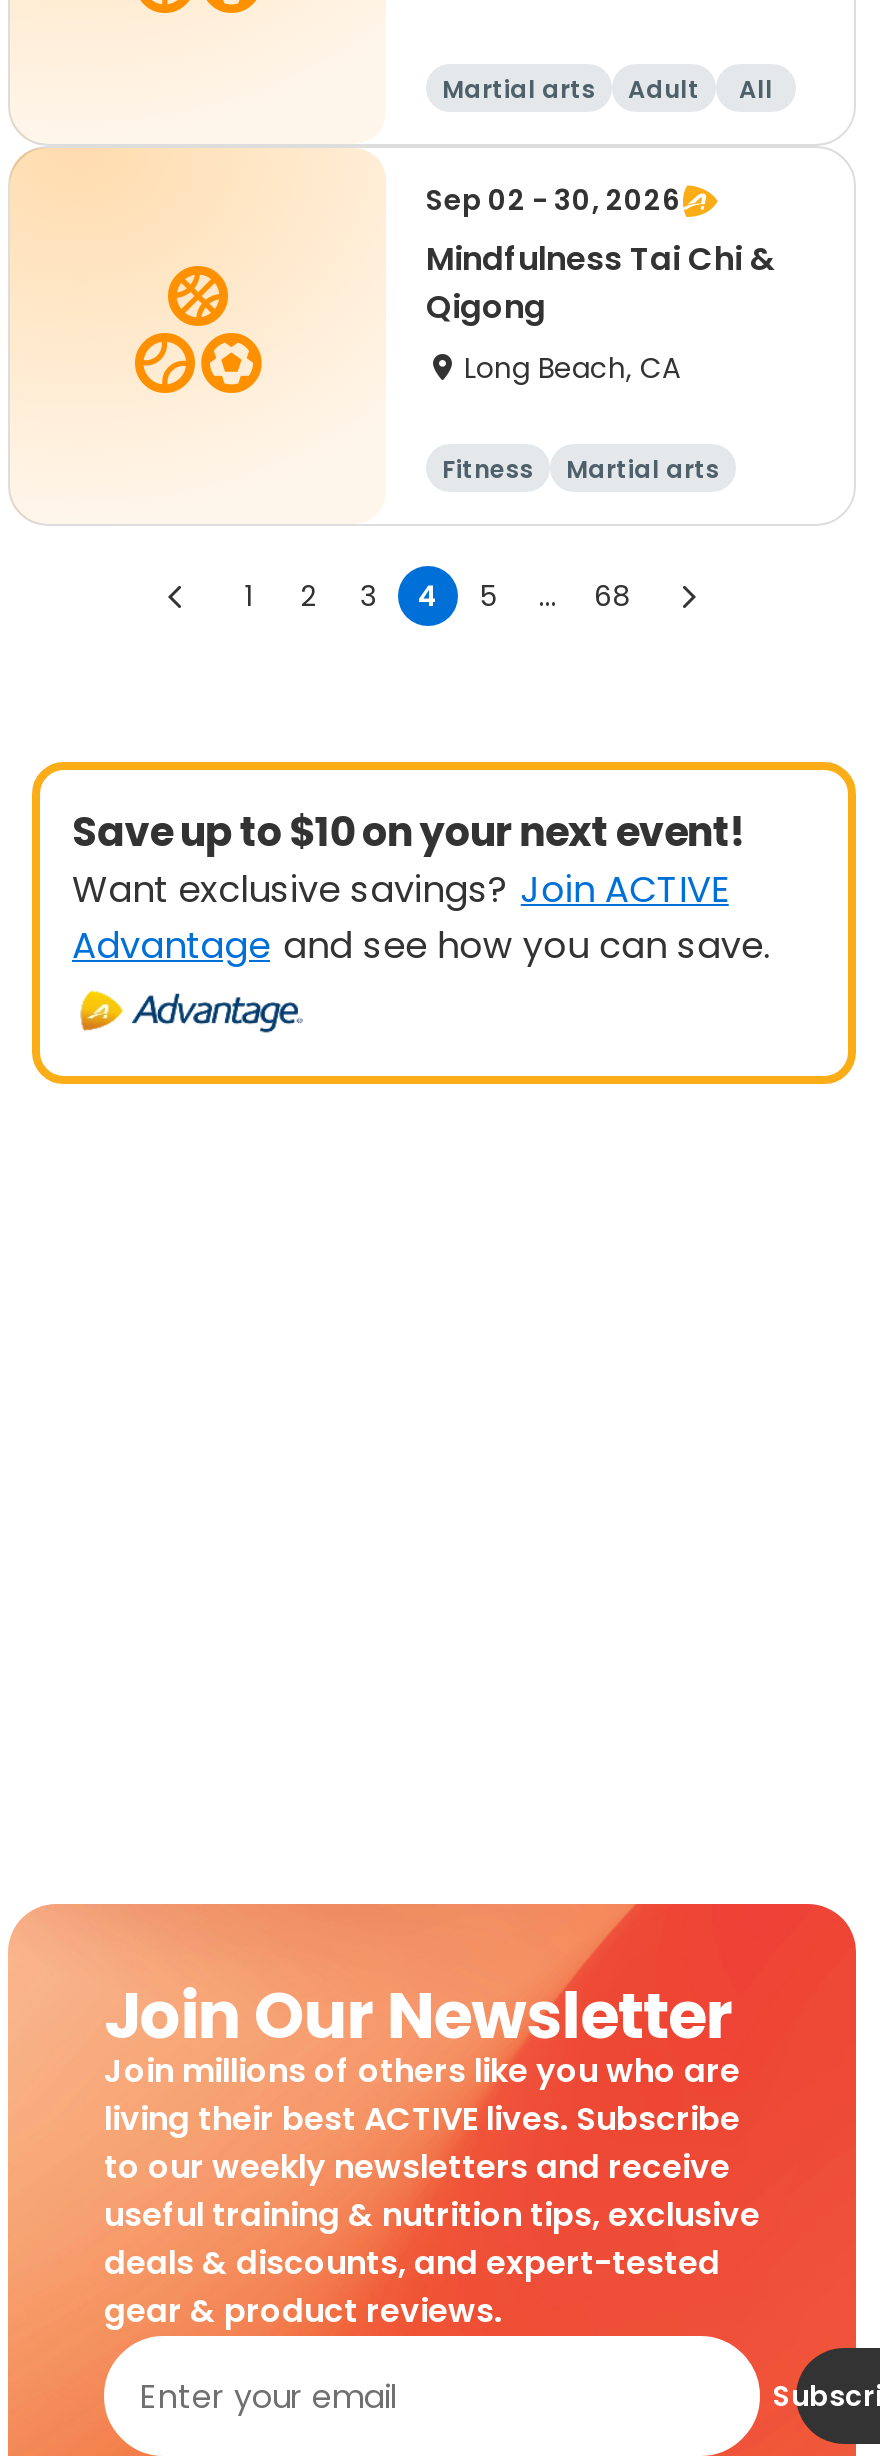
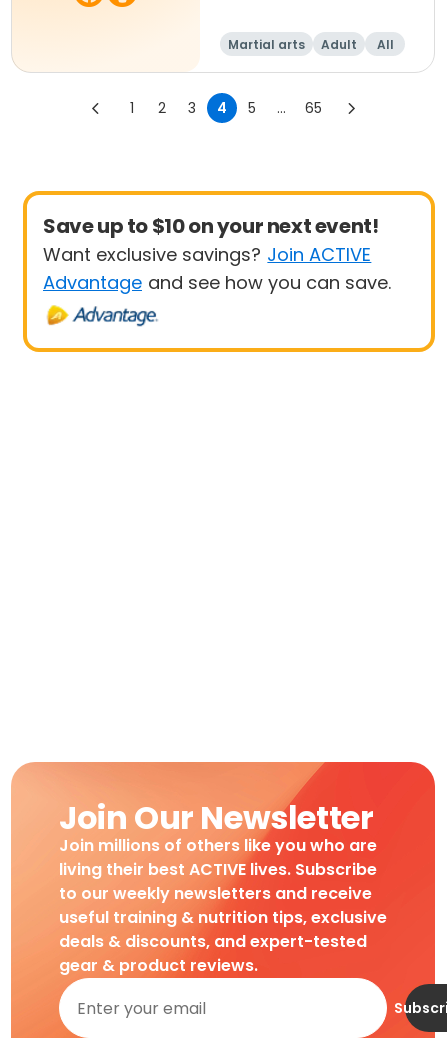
- [image]

- Sep 02 - 30, 2026
- Mindfulness Tai Chi &
- Qigong
- Long Beach, CA
- Fitness
- Martial arts

- 68
+ 65
